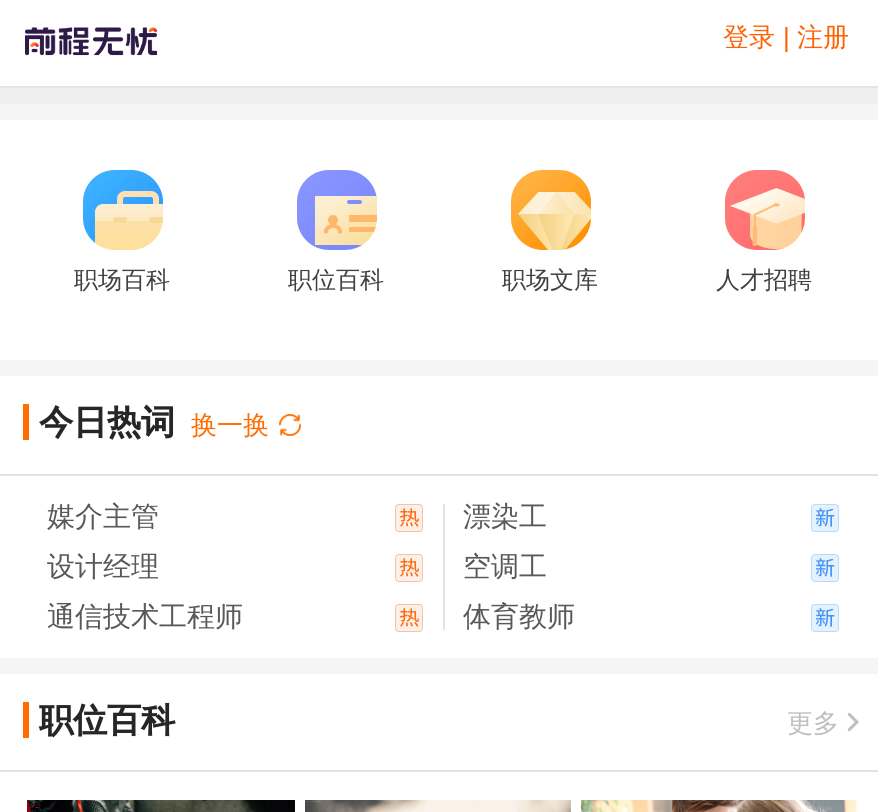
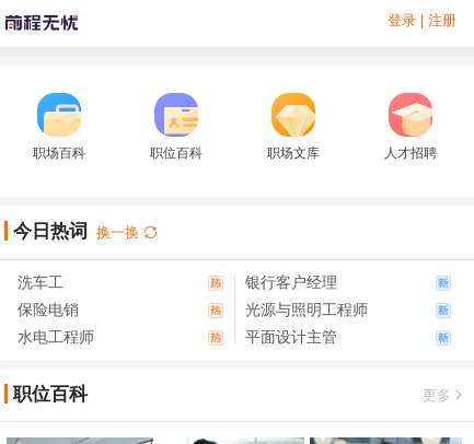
- 媒介主管
- 漂染工
+ 洗车工
+ 银行客户经理

- 设计经理
- 空调工
+ 保险电销
+ 光源与照明工程师

- 通信技术工程师
- 体育教师
+ 水电工程师
+ 平面设计主管
